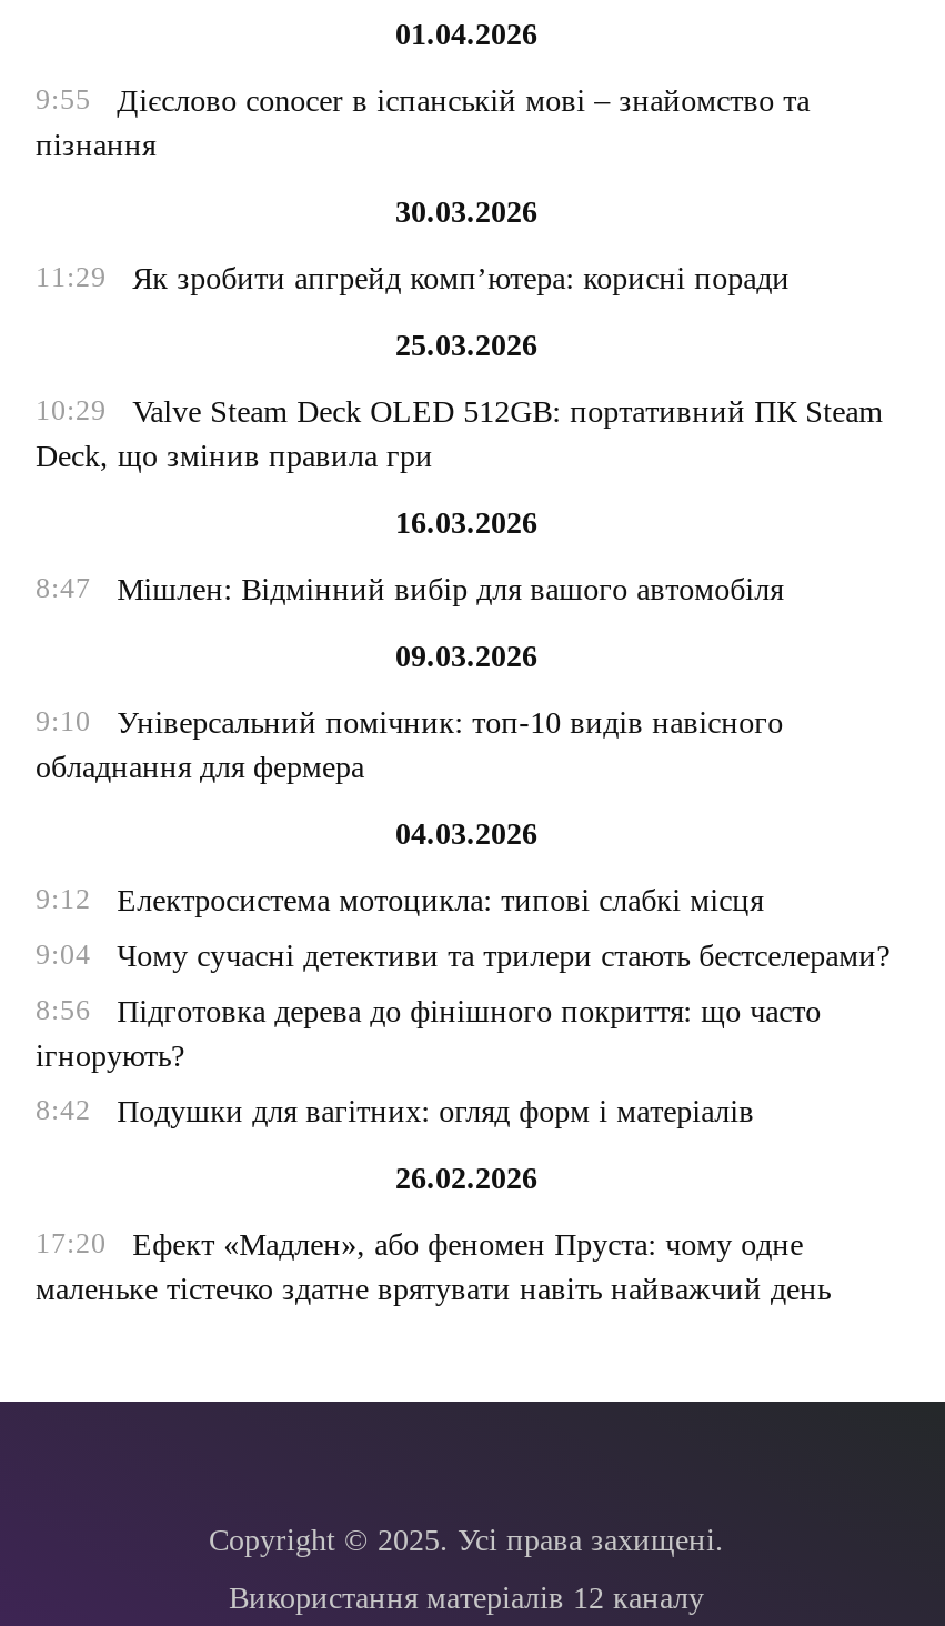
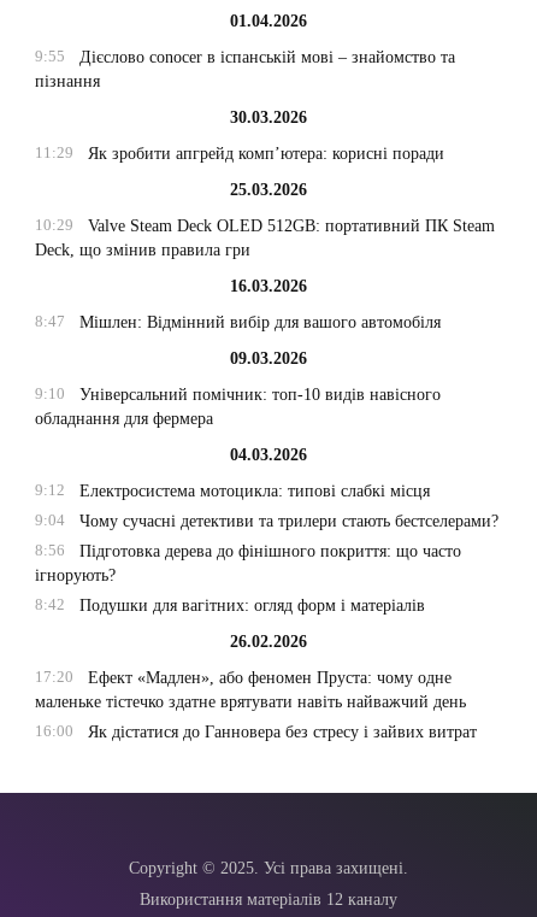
+ 16:00
+ Як дістатися до Ганновера без стресу і зайвих витрат
